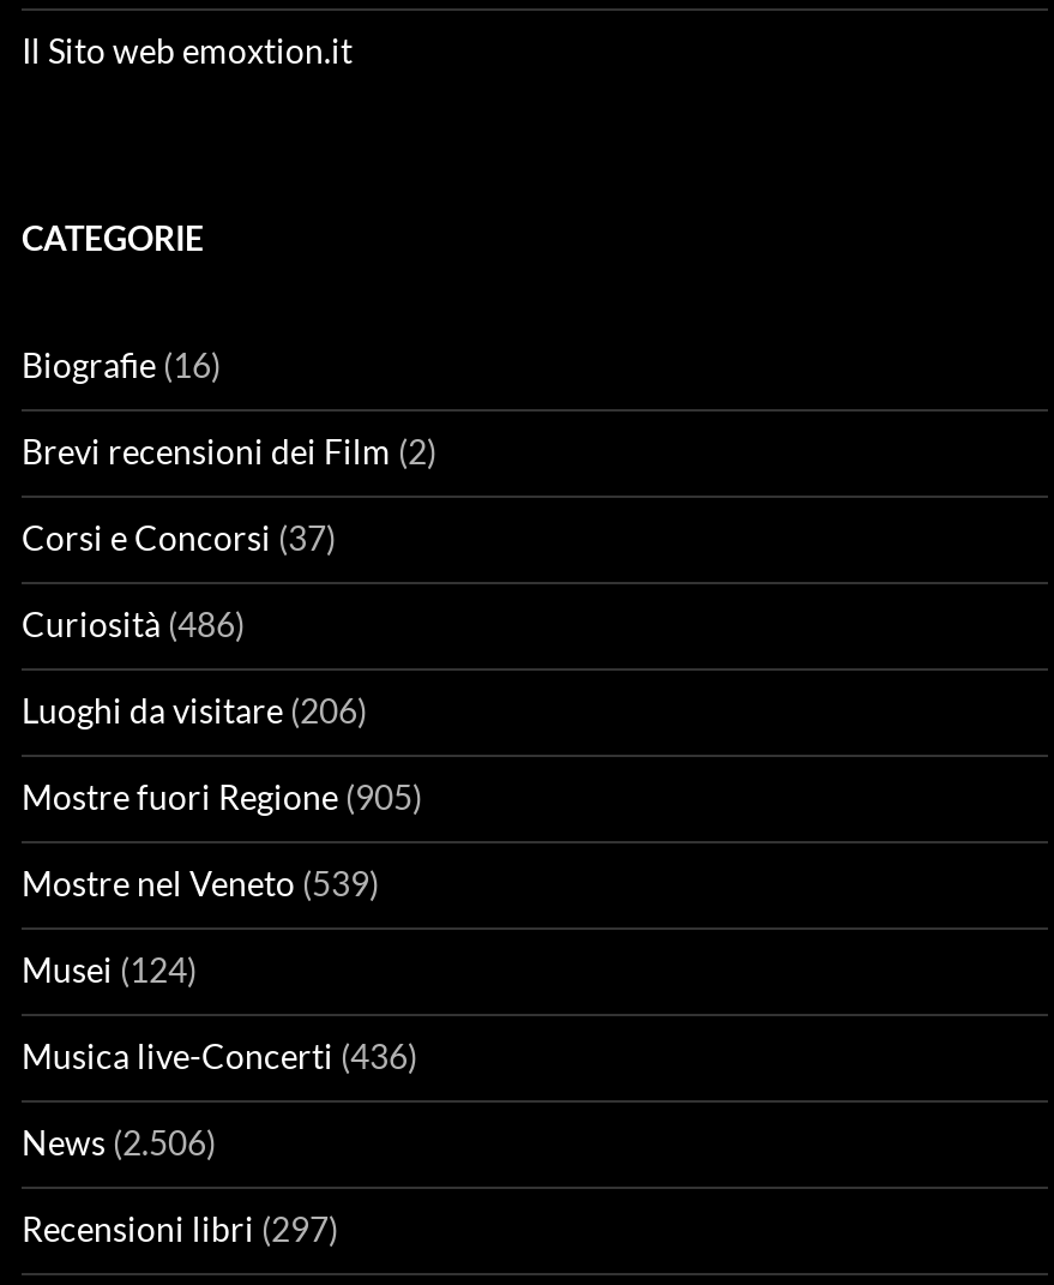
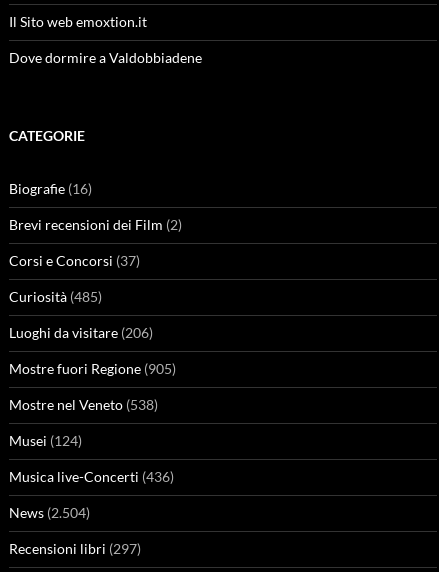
+ Dove dormire a Valdobbiadene

- Curiosità (486)
+ Curiosità (485)

- Mostre nel Veneto (539)
+ Mostre nel Veneto (538)

- News (2.506)
+ News (2.504)
